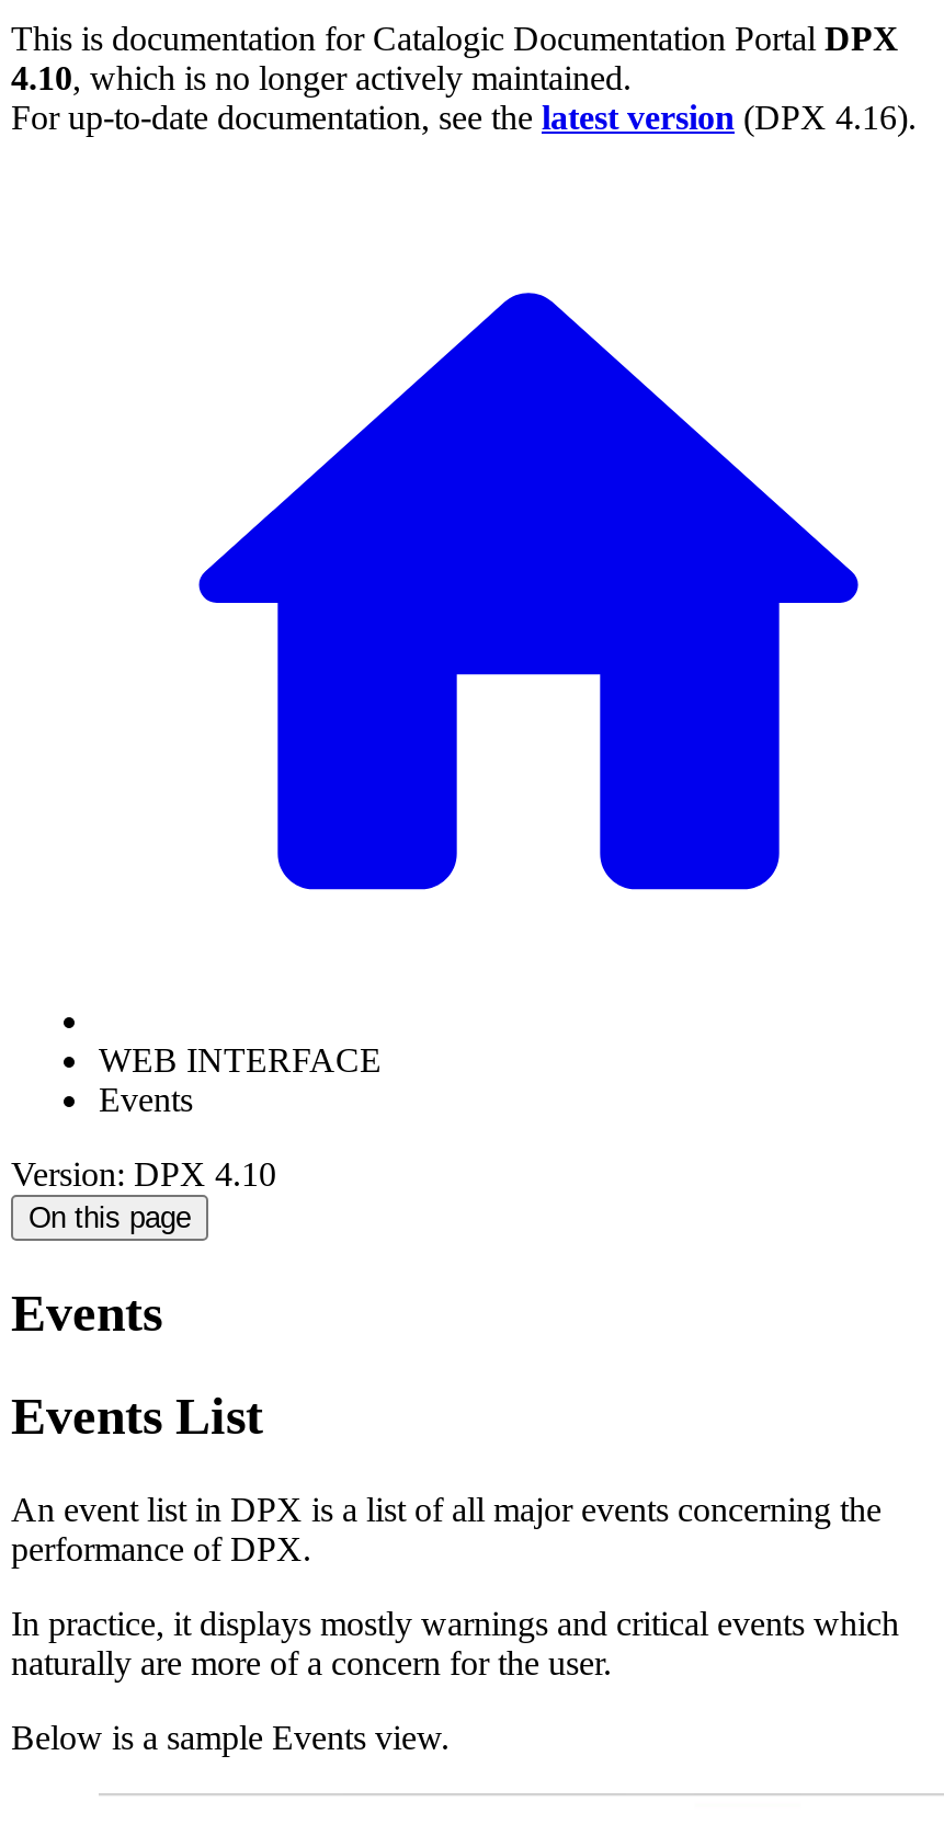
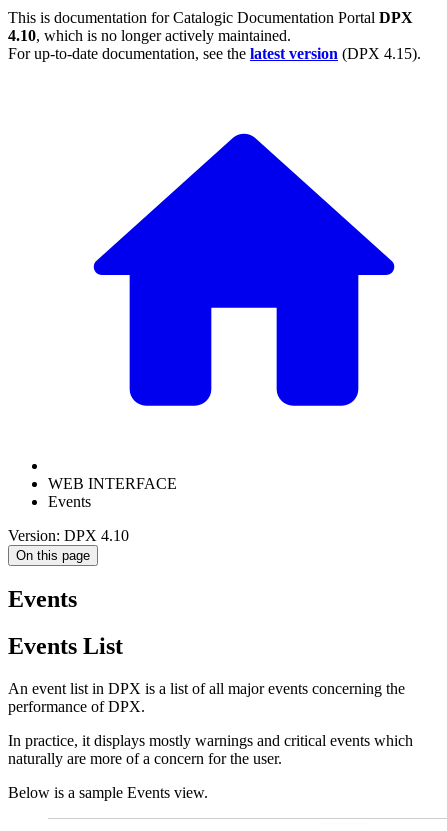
- For up-to-date documentation, see the latest version (DPX 4.16).
+ For up-to-date documentation, see the latest version (DPX 4.15).
